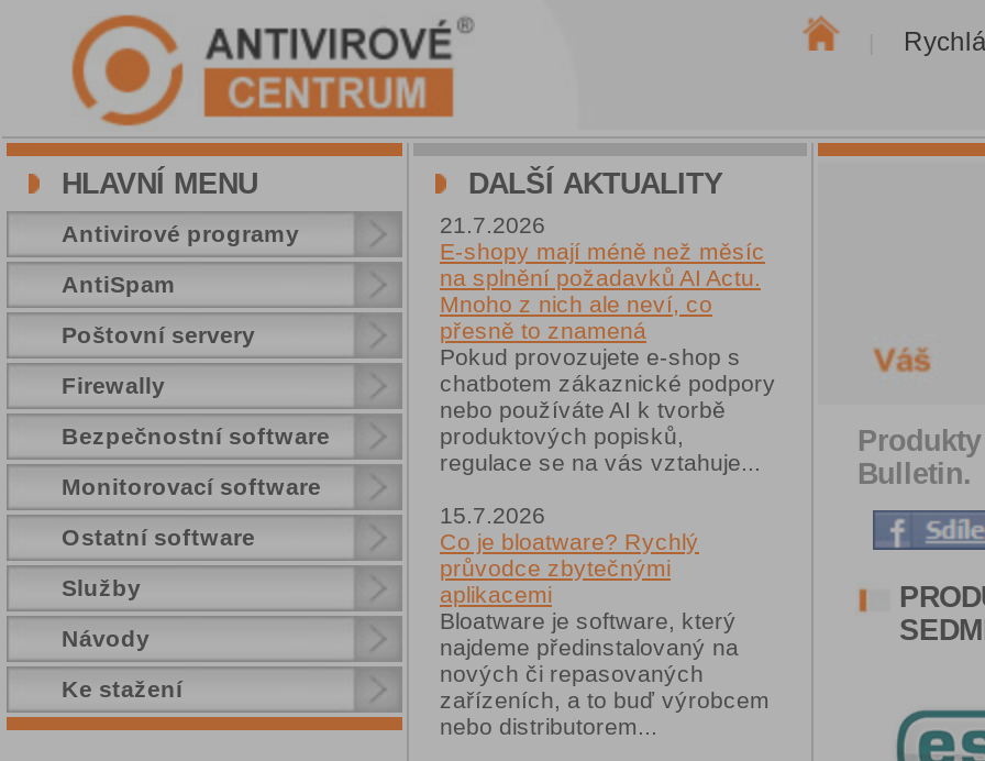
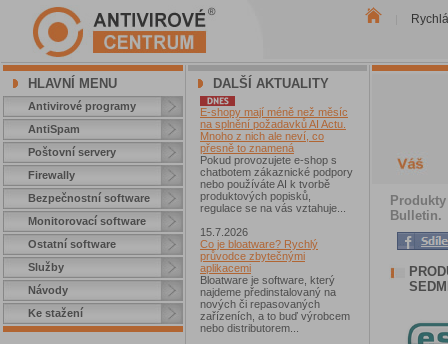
- 21.7.2026
